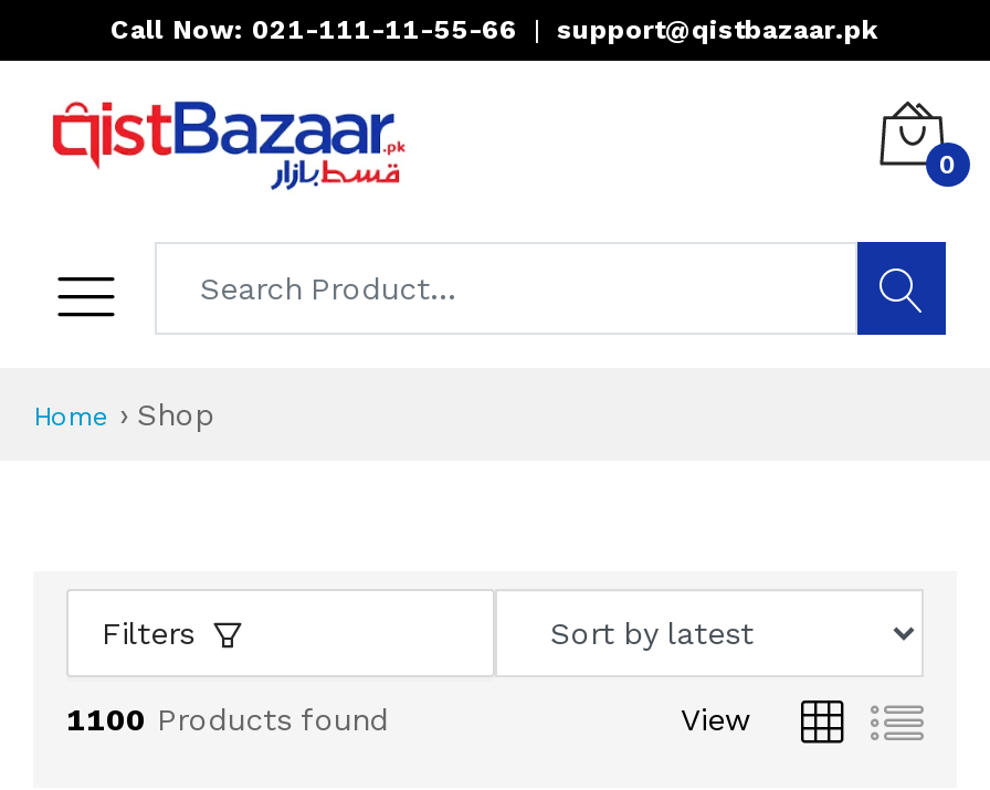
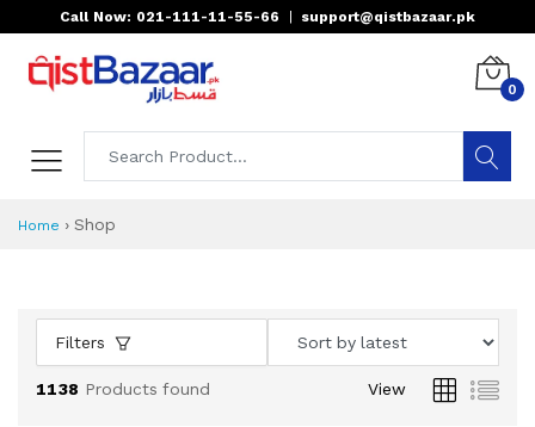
- 1100 Products found
+ 1138 Products found
